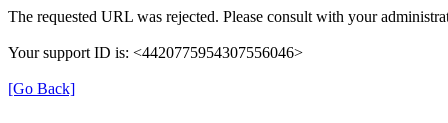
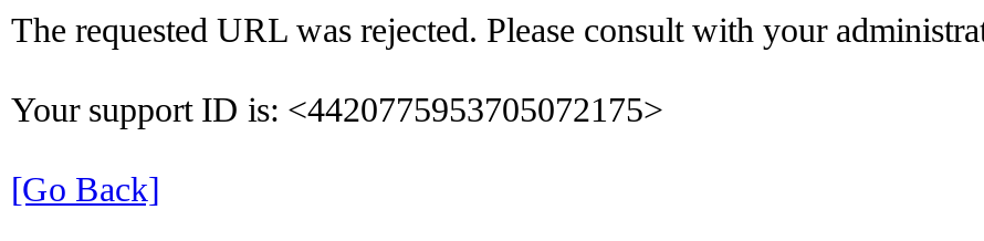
- Your support ID is: <4420775954307556046>
+ Your support ID is: <4420775953705072175>
